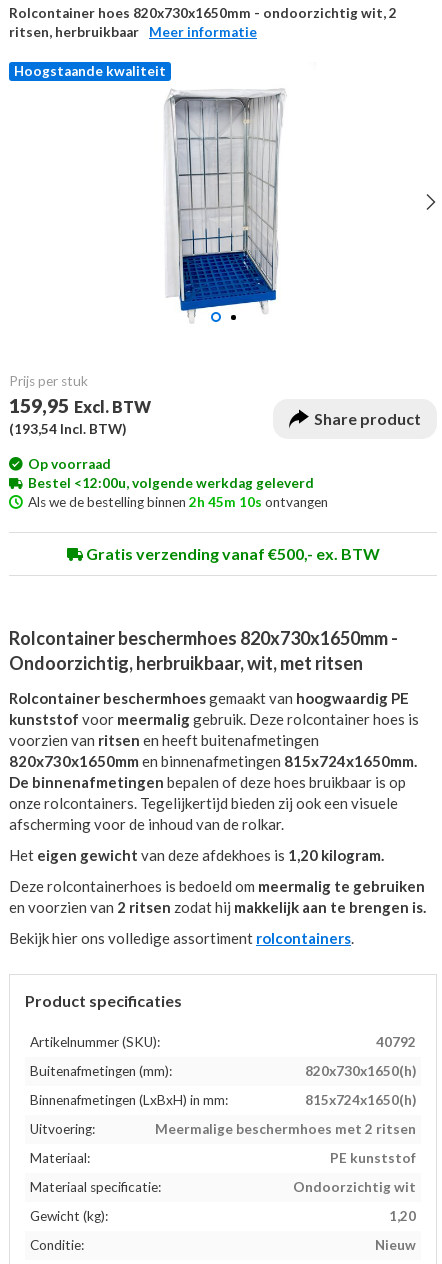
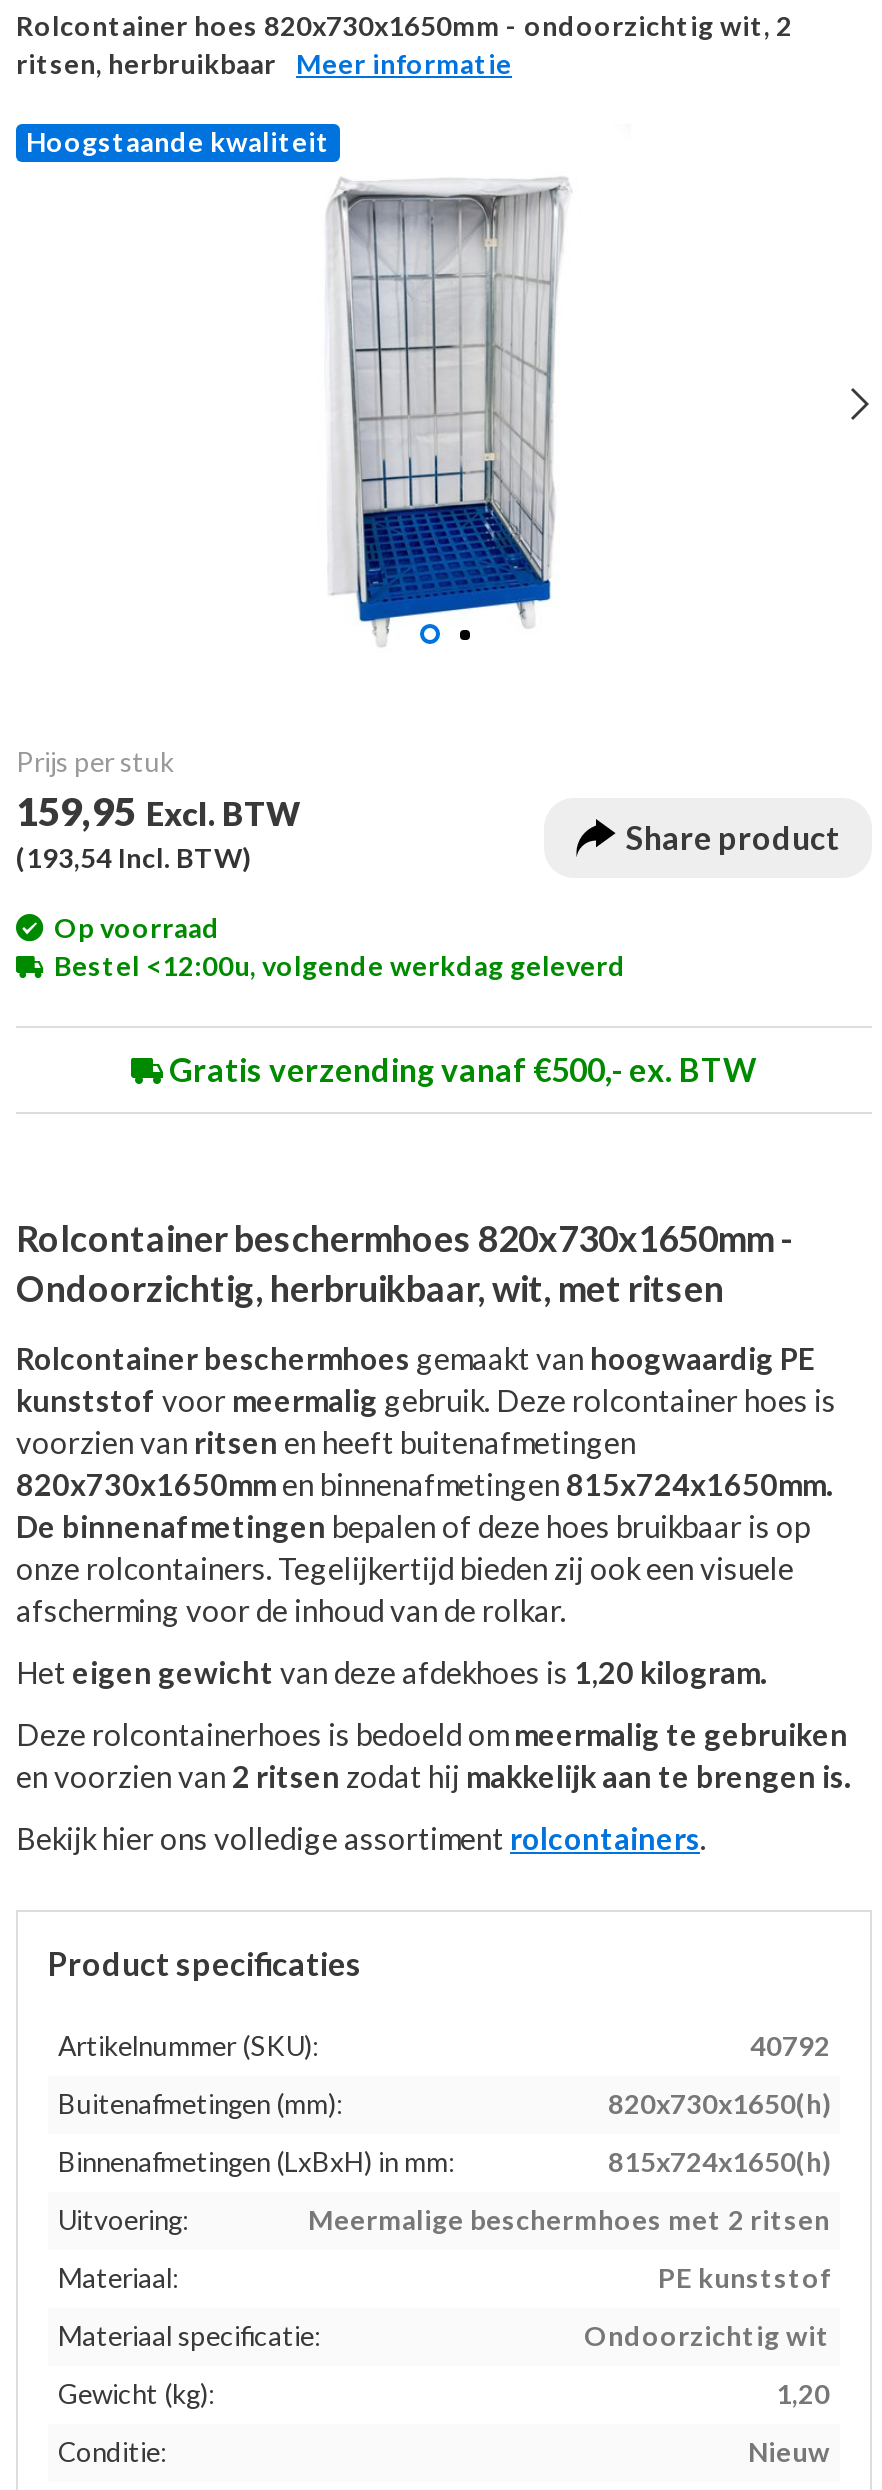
- Als we de bestelling binnen 2h 45m 10s ontvangen
